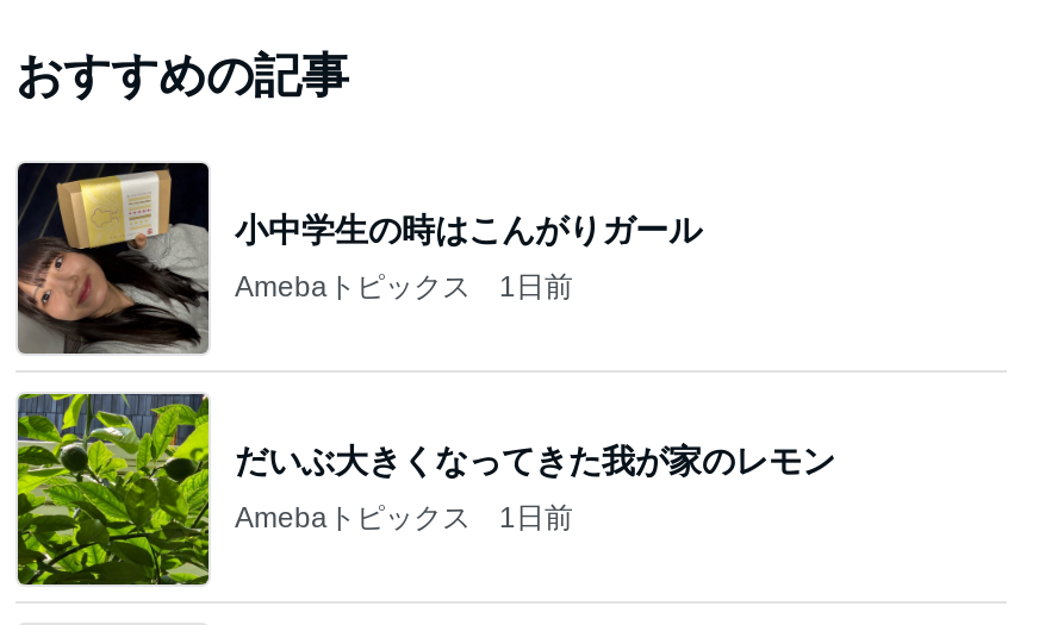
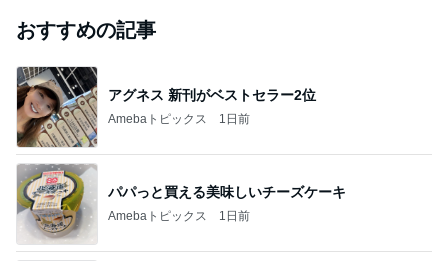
- [image]
- 小中学生の時はこんがりガール
+ [image]
+ アグネス 新刊がベストセラー2位

- [image]
- だいぶ大きくなってきた我が家のレモン
+ [image]
+ パパっと買える美味しいチーズケーキ
